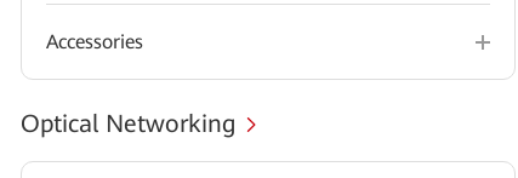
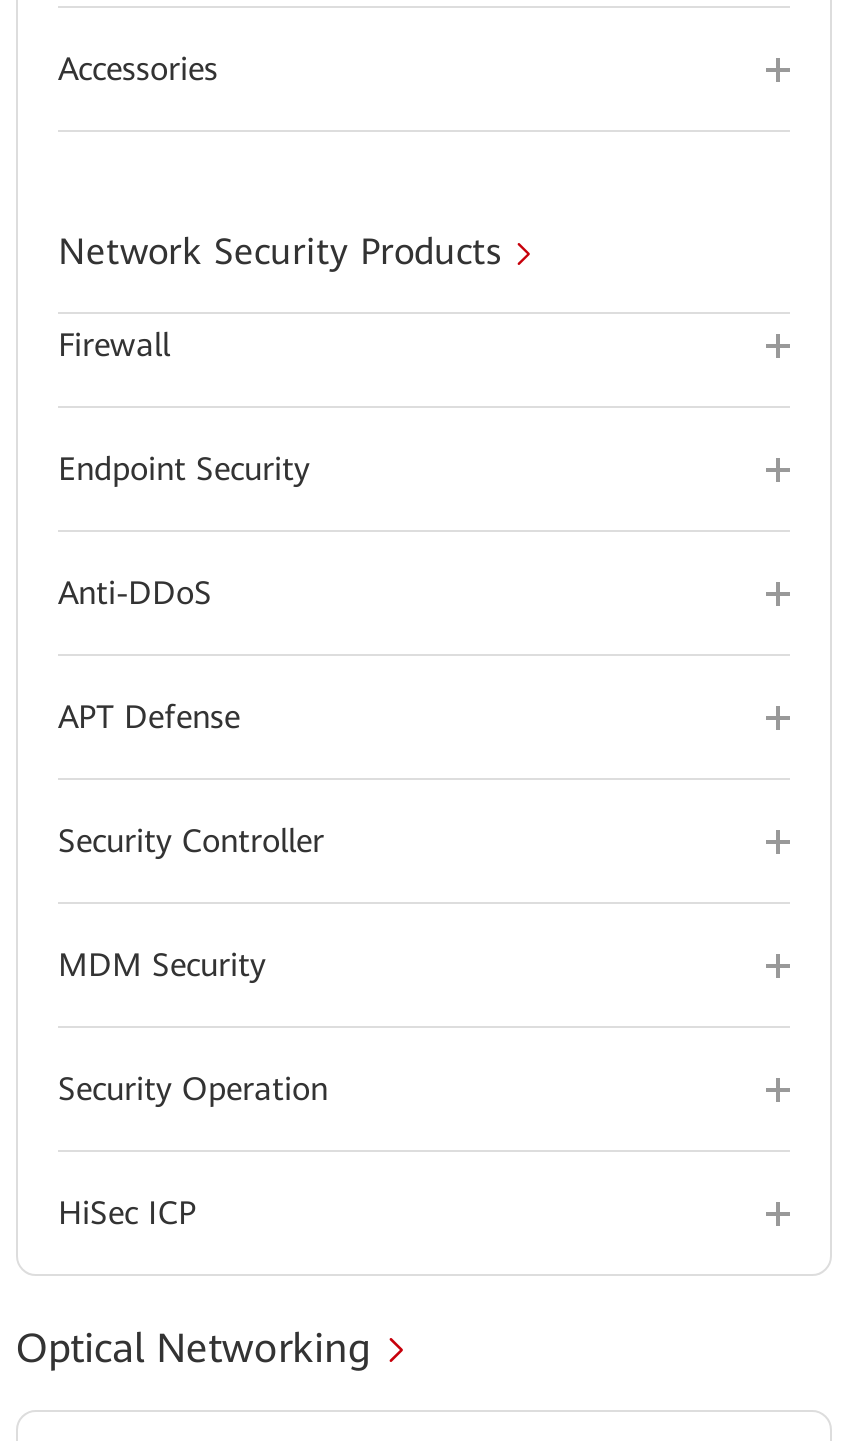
+ Network Security Products
+ Firewall
+ Endpoint Security
+ Anti-DDoS
+ APT Defense
+ Security Controller
+ MDM Security
+ Security Operation
+ HiSec ICP
